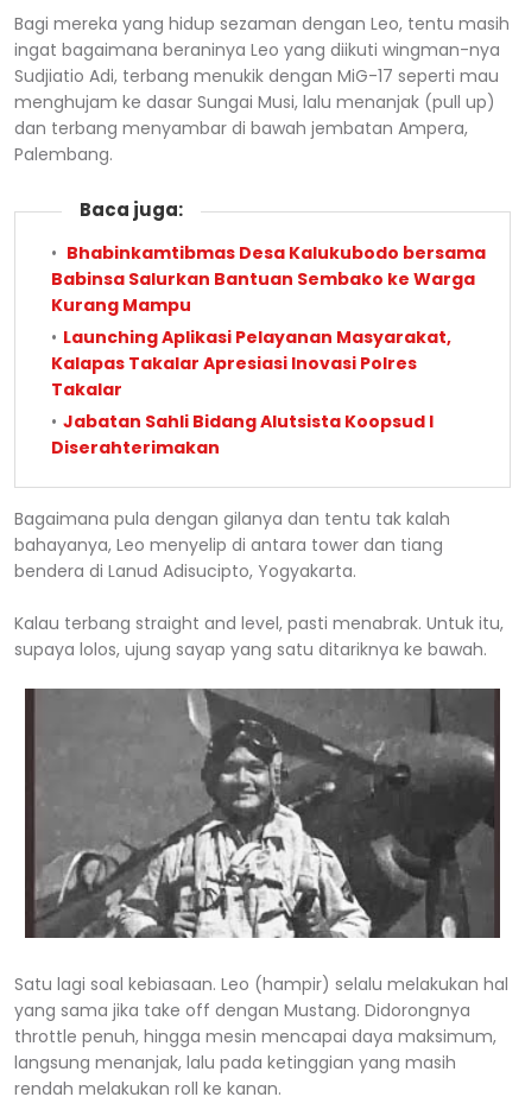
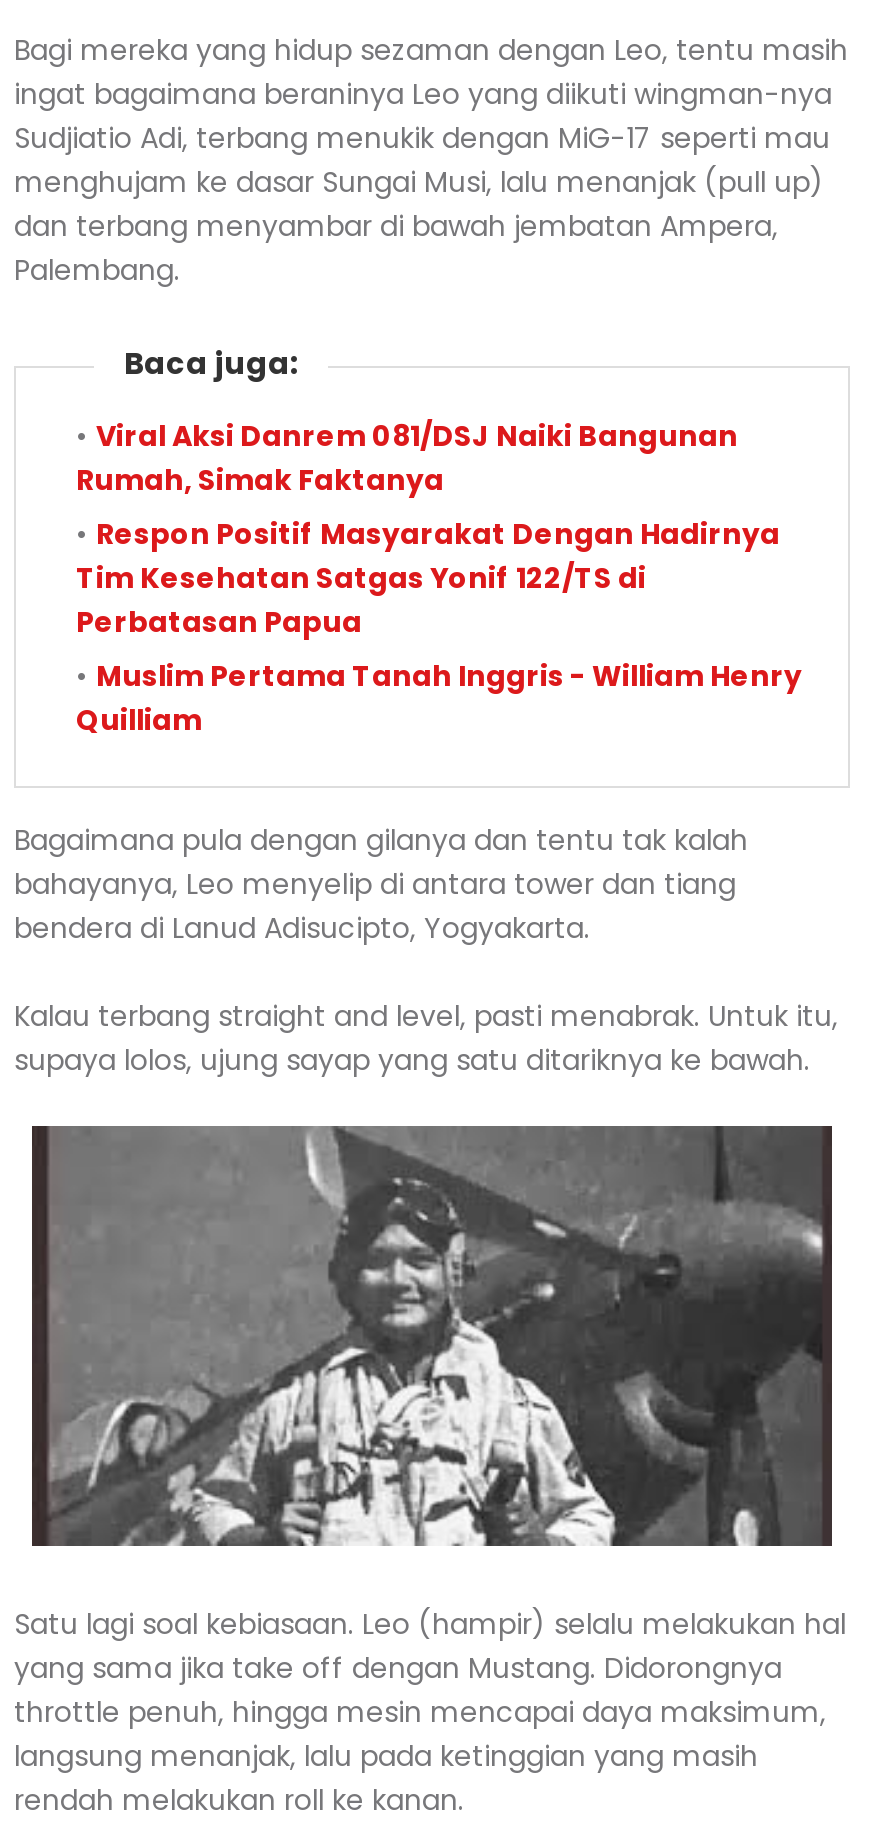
- Bhabinkamtibmas Desa Kalukubodo bersama
- Babinsa Salurkan Bantuan Sembako ke Warga
- Kurang Mampu
- Launching Aplikasi Pelayanan Masyarakat,
- Kalapas Takalar Apresiasi Inovasi Polres
- Takalar
- Jabatan Sahli Bidang Alutsista Koopsud I
- Diserahterimakan
+ Viral Aksi Danrem 081/DSJ Naiki Bangunan
+ Rumah, Simak Faktanya
+ Respon Positif Masyarakat Dengan Hadirnya
+ Tim Kesehatan Satgas Yonif 122/TS di
+ Perbatasan Papua
+ Muslim Pertama Tanah Inggris - William Henry
+ Quilliam
